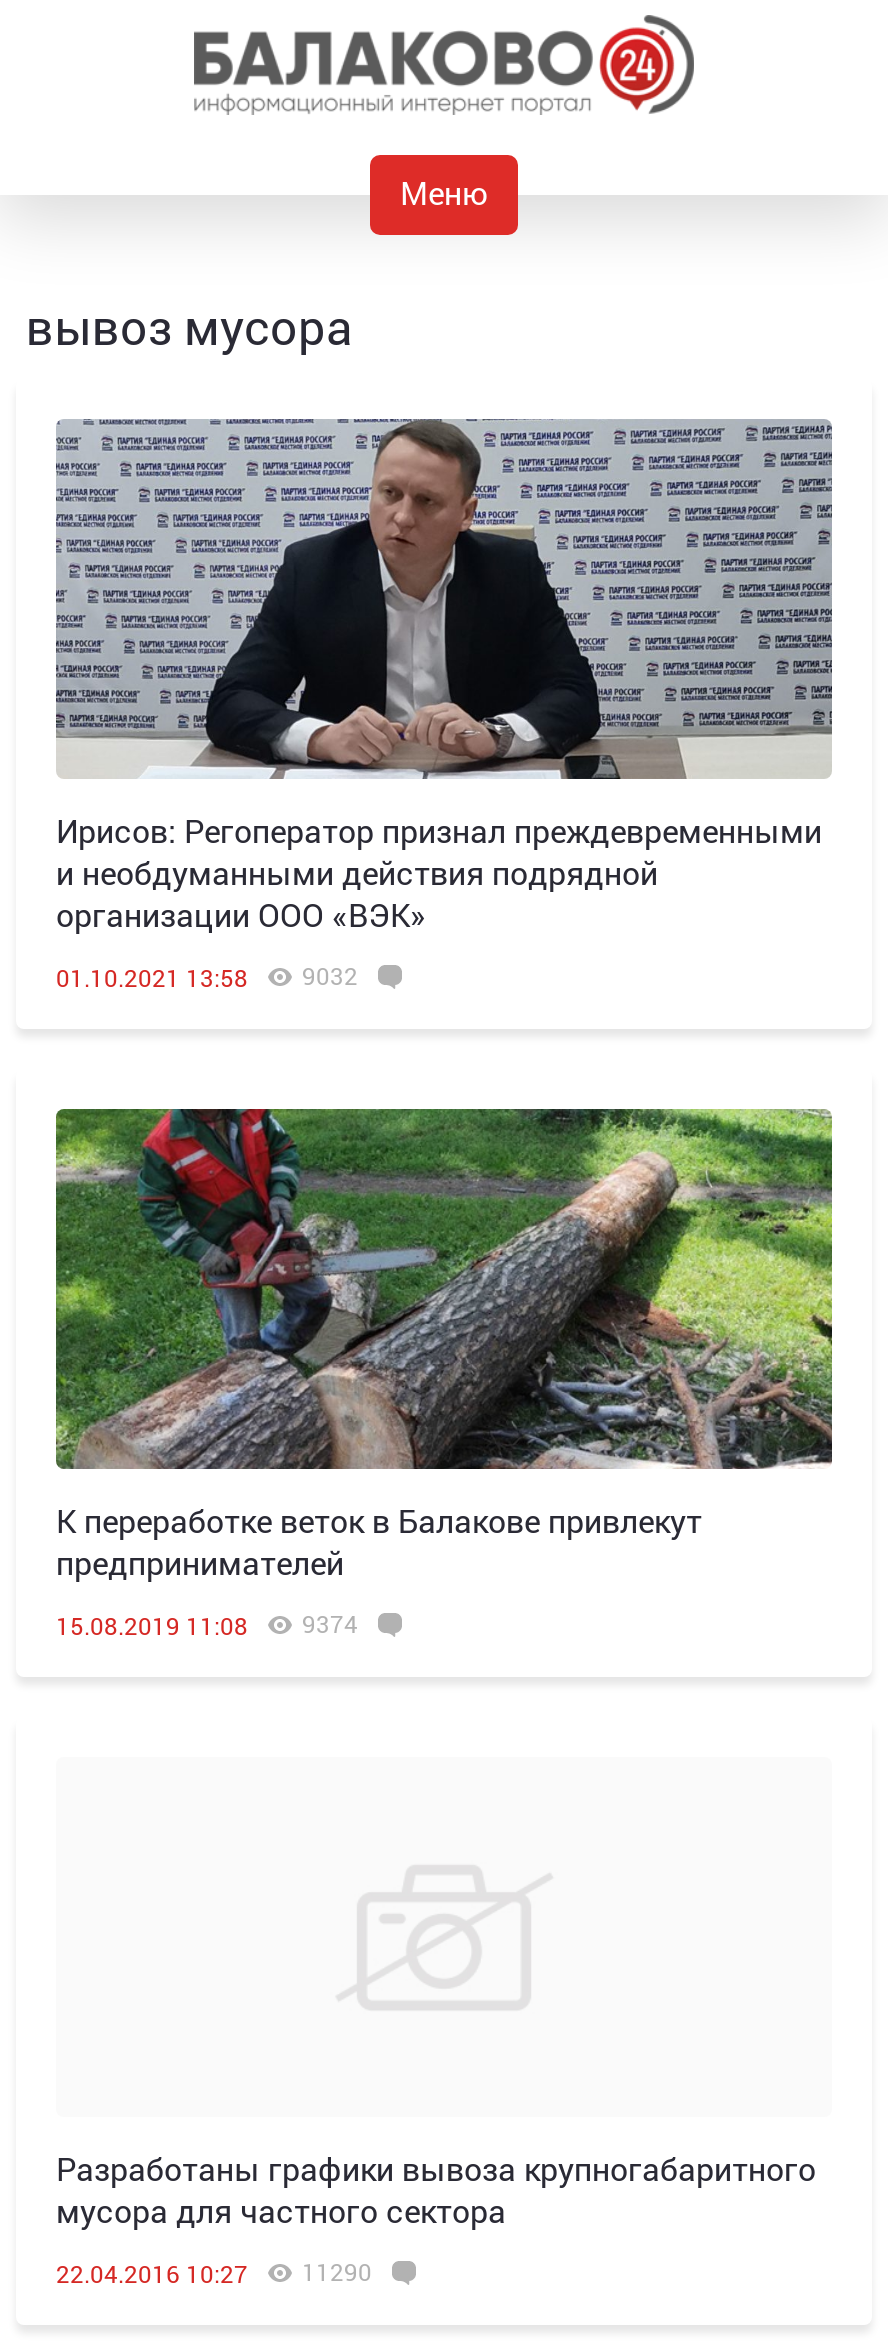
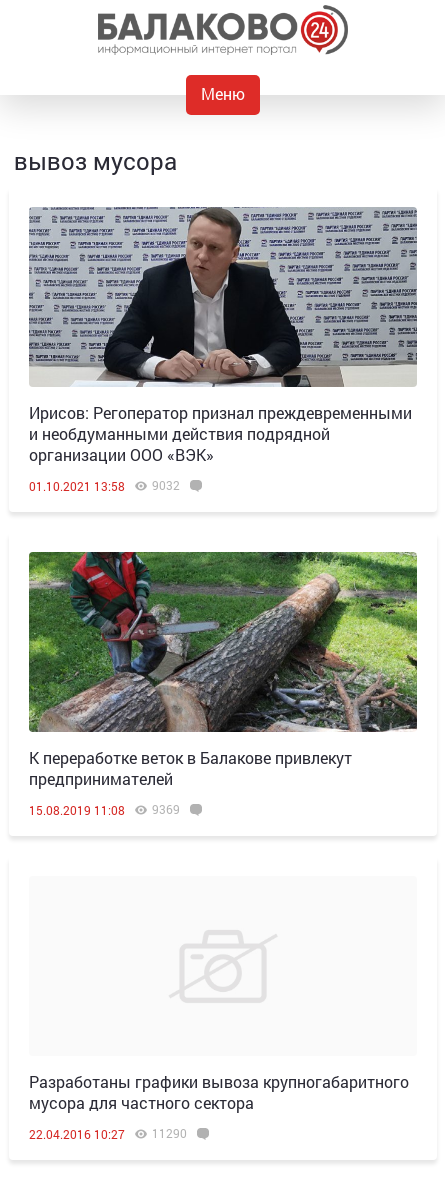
- 15.08.2019 11:08 9374
+ 15.08.2019 11:08 9369
